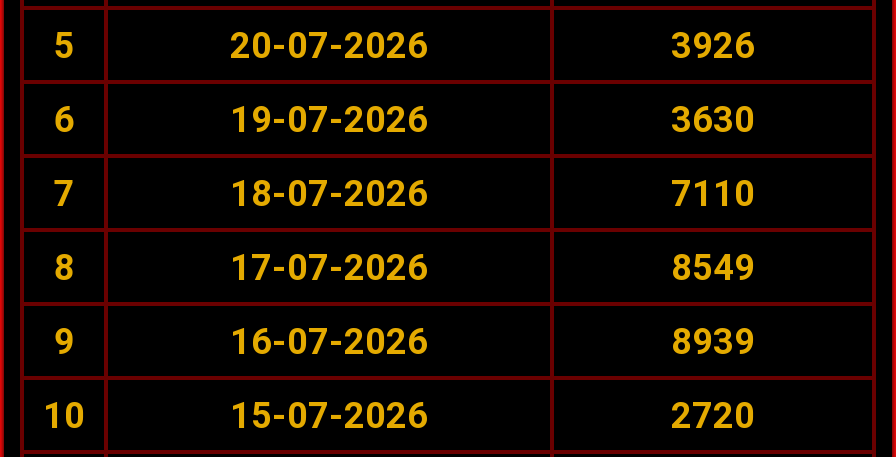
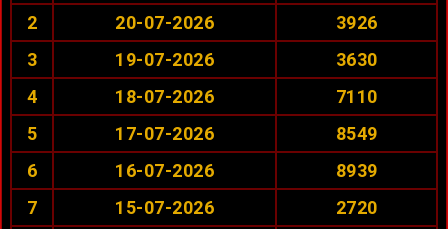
- 5
+ 2

- 6
+ 3

- 7
+ 4

- 8
+ 5

- 9
+ 6

- 10
+ 7
